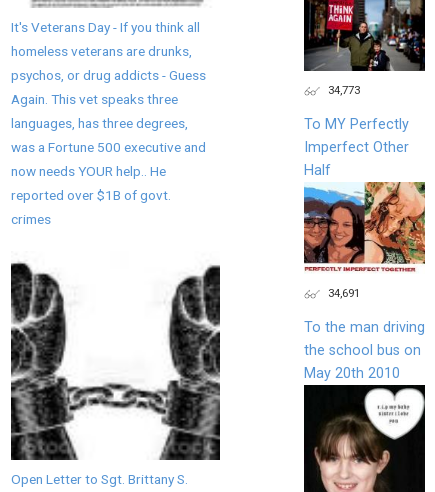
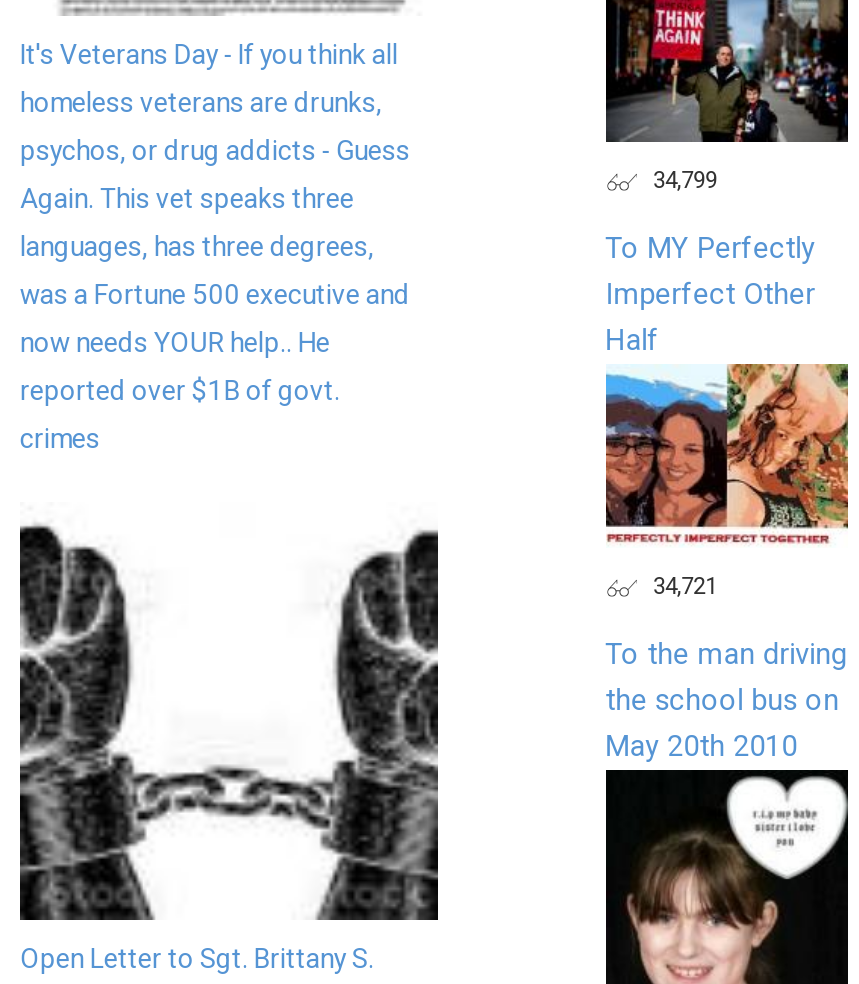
- 34,773
+ 34,799

- 34,691
+ 34,721
